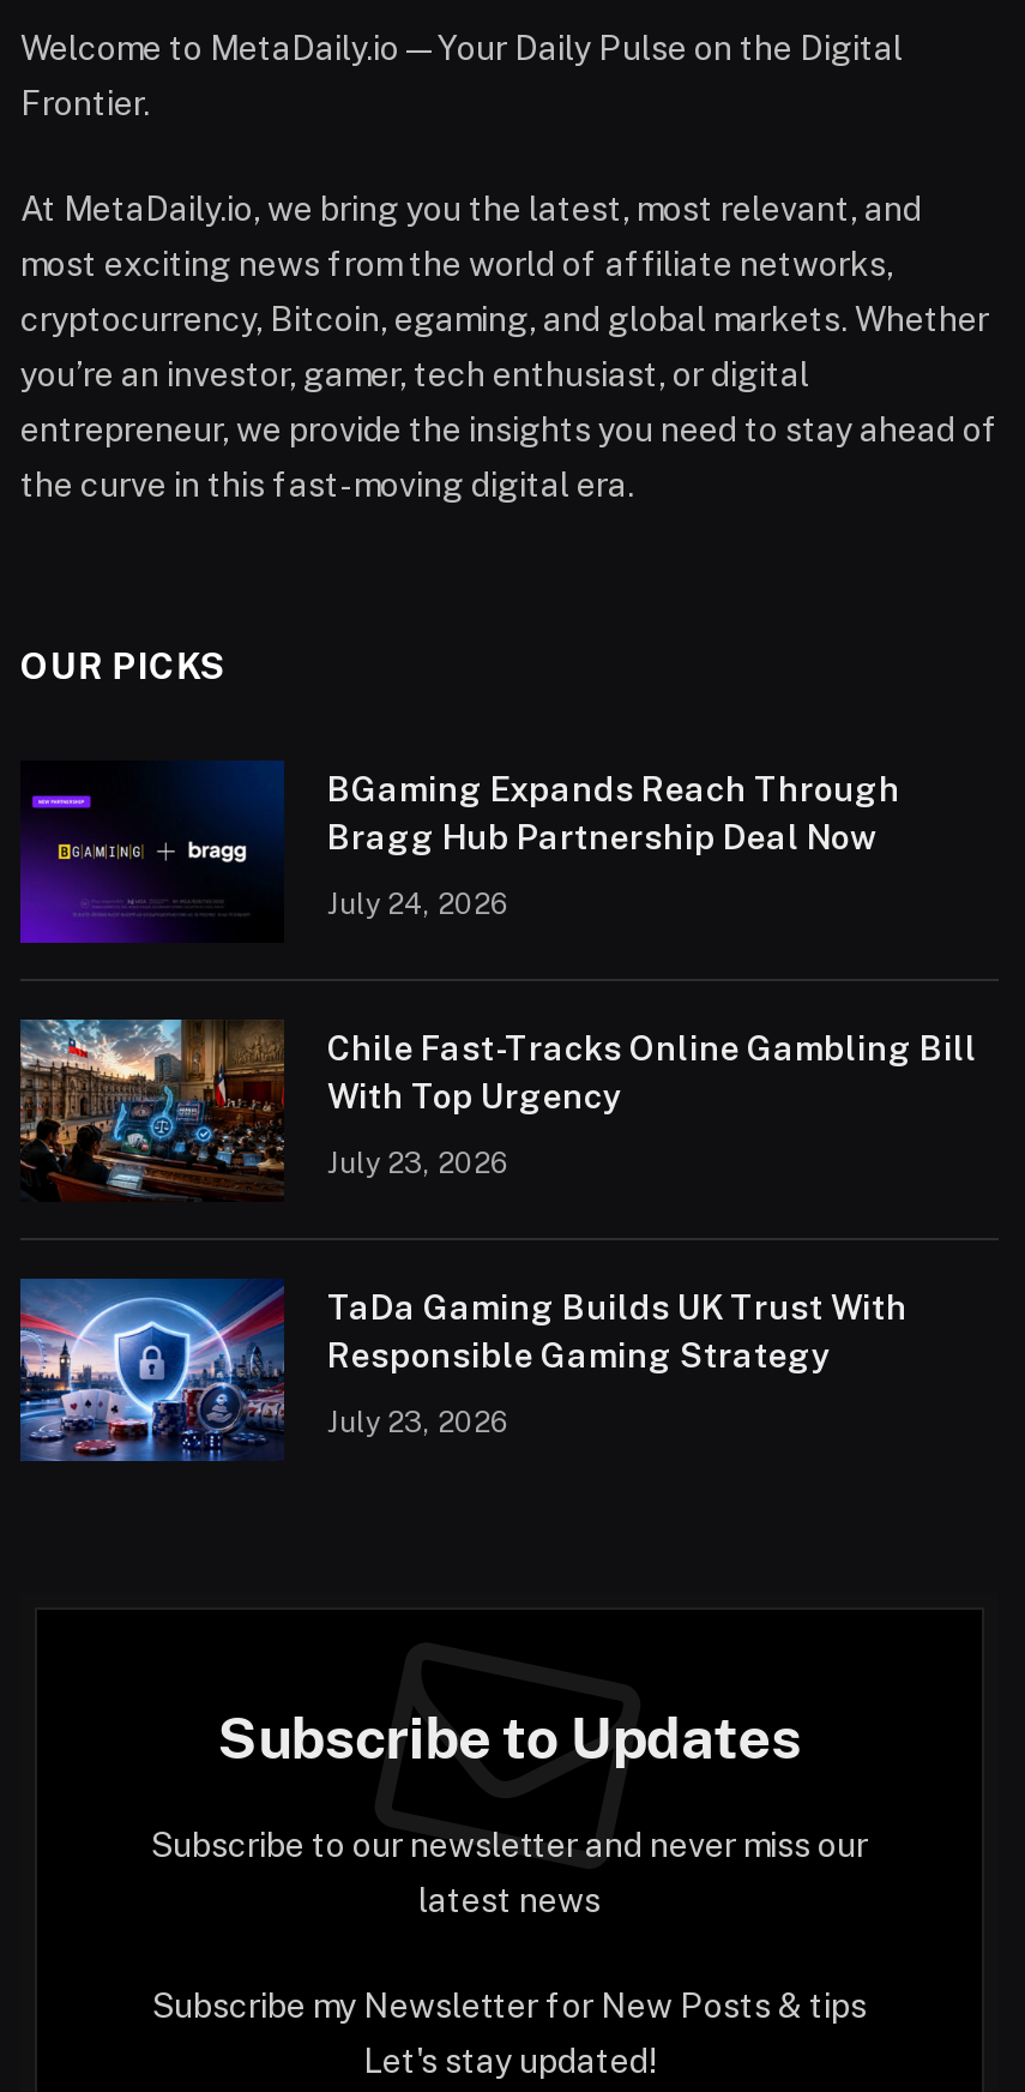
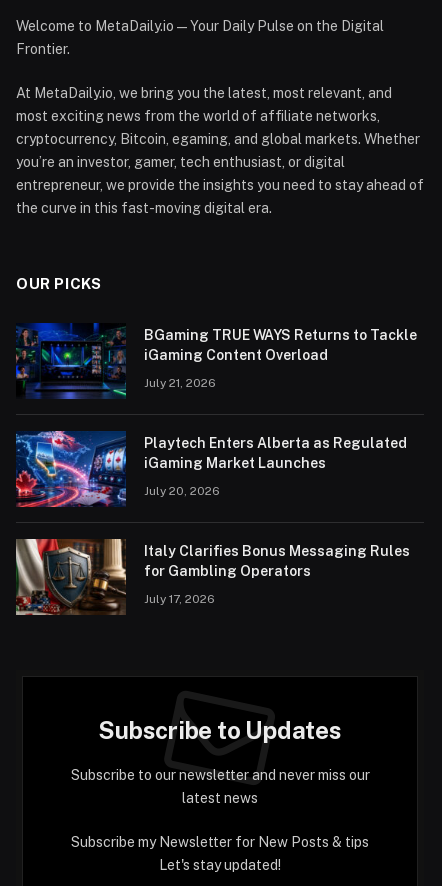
- [image]
- BGaming Expands Reach Through
- Bragg Hub Partnership Deal Now
+ [image]
+ BGaming TRUE WAYS Returns to Tackle
+ iGaming Content Overload

- July 24, 2026
+ July 21, 2026

- [image]
- Chile Fast-Tracks Online Gambling Bill
- With Top Urgency
+ [image]
+ Playtech Enters Alberta as Regulated
+ iGaming Market Launches

- July 23, 2026
+ July 20, 2026

- [image]
- TaDa Gaming Builds UK Trust With
- Responsible Gaming Strategy
+ [image]
+ Italy Clarifies Bonus Messaging Rules
+ for Gambling Operators

- July 23, 2026
+ July 17, 2026
